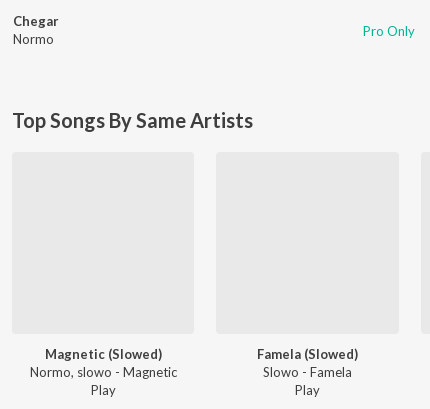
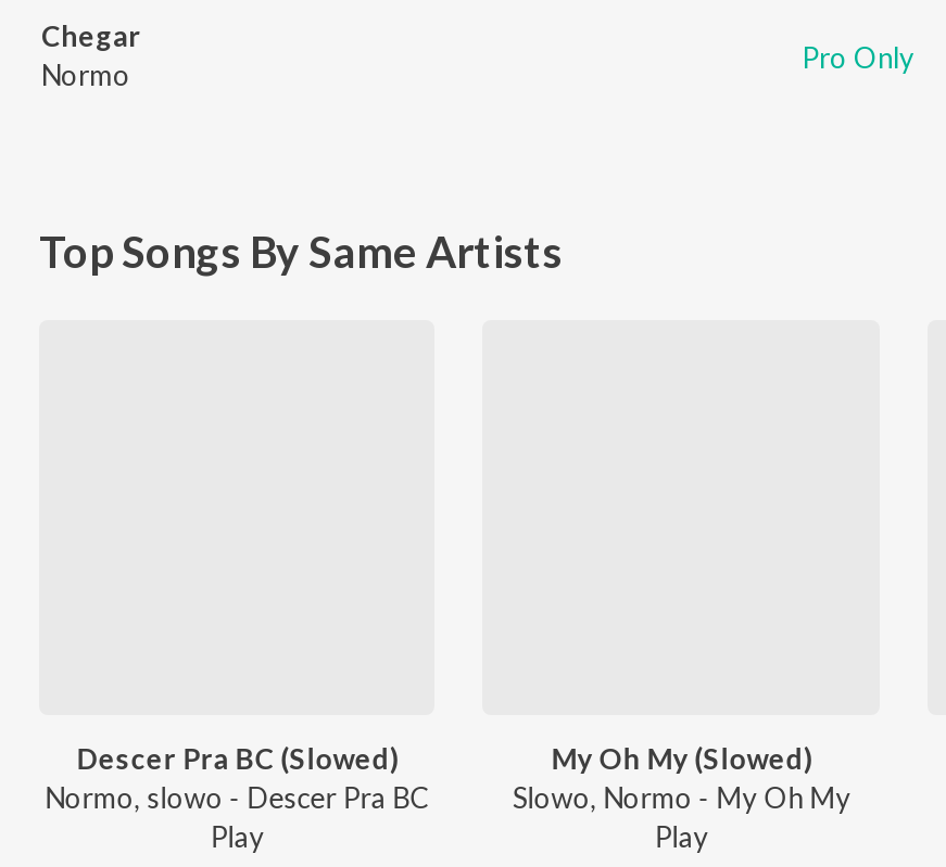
- Magnetic (Slowed)
- Normo, slowo - Magnetic
+ Descer Pra BC (Slowed)
+ Normo, slowo - Descer Pra BC

- Famela (Slowed)
- Slowo - Famela
+ My Oh My (Slowed)
+ Slowo, Normo - My Oh My
